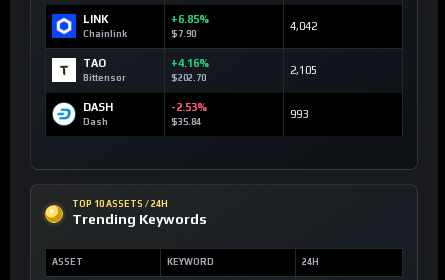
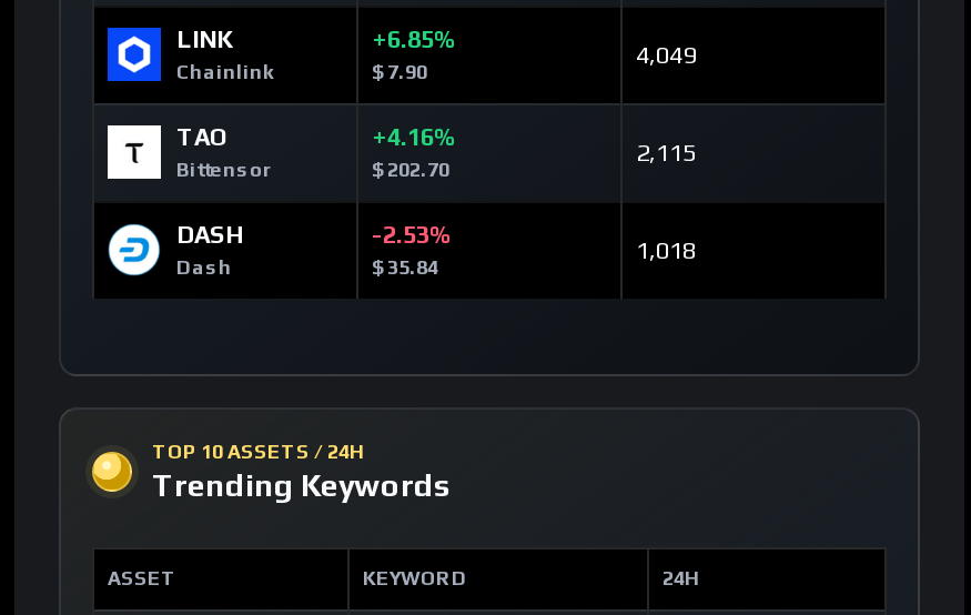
- 4,042
+ 4,049

- 2,105
+ 2,115

- 993
+ 1,018
